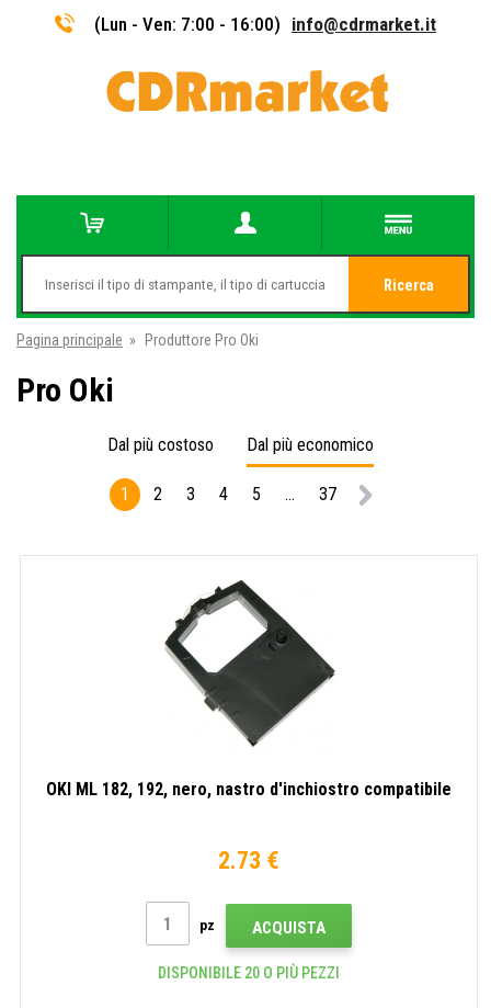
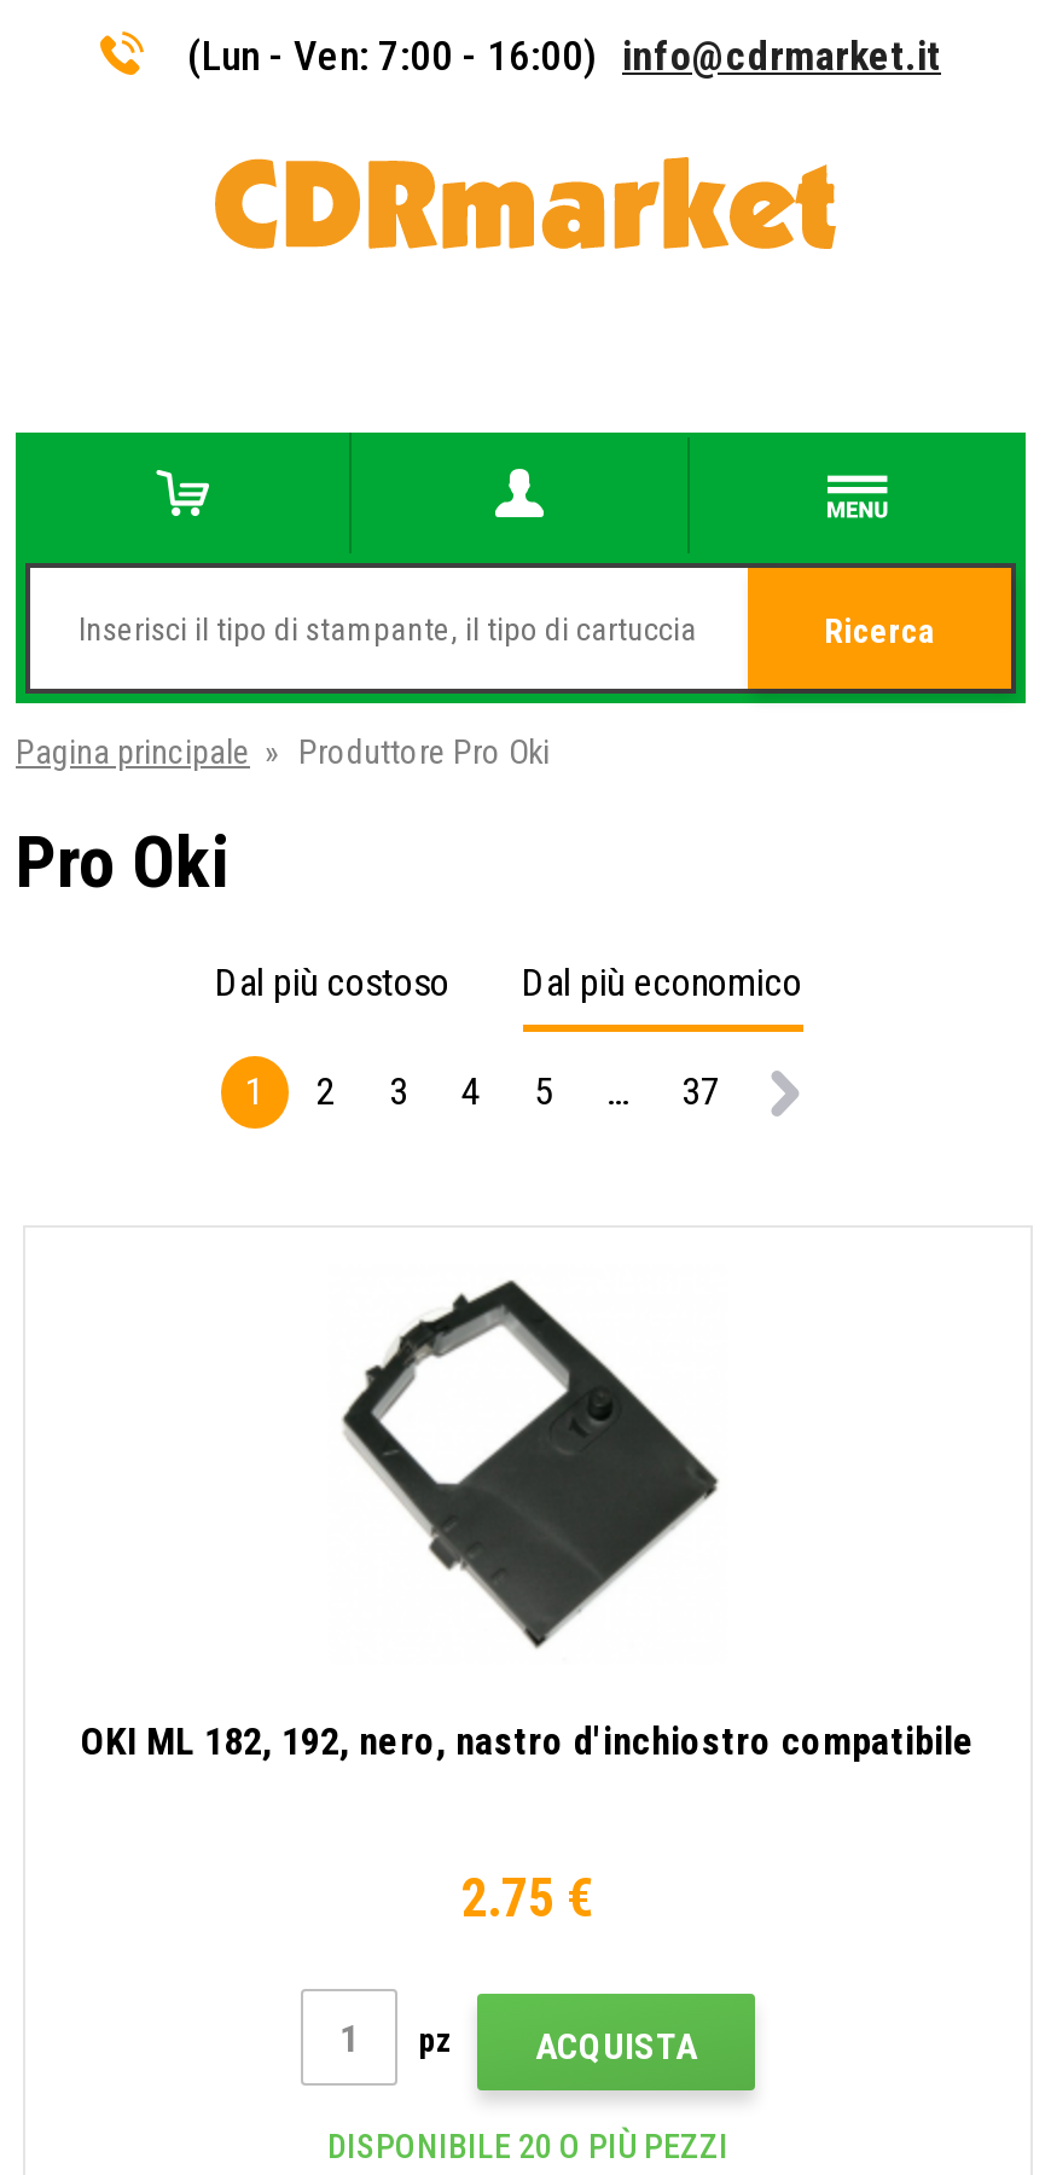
- 2.73 €
+ 2.75 €
